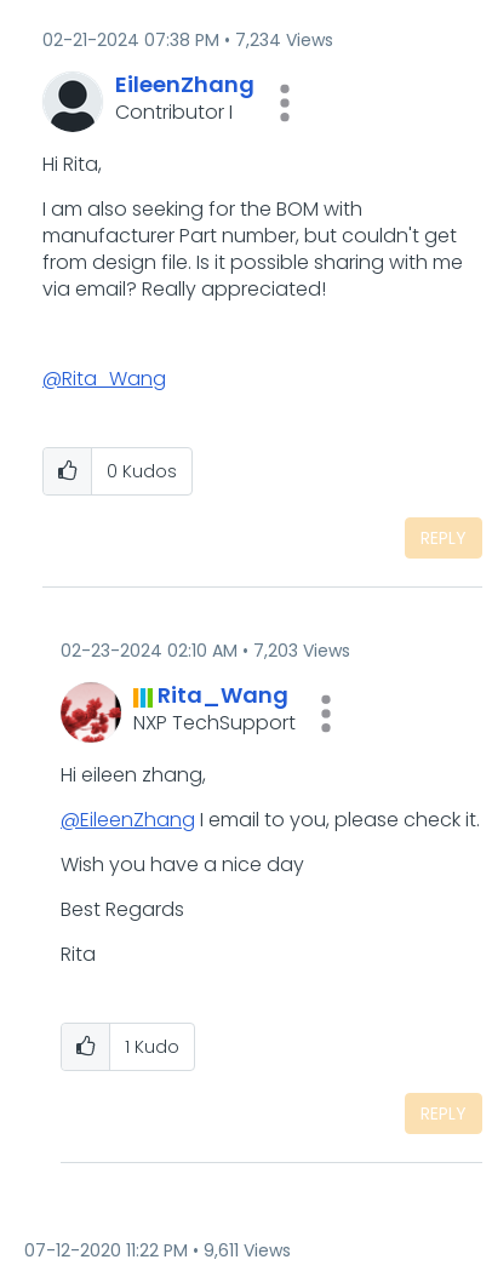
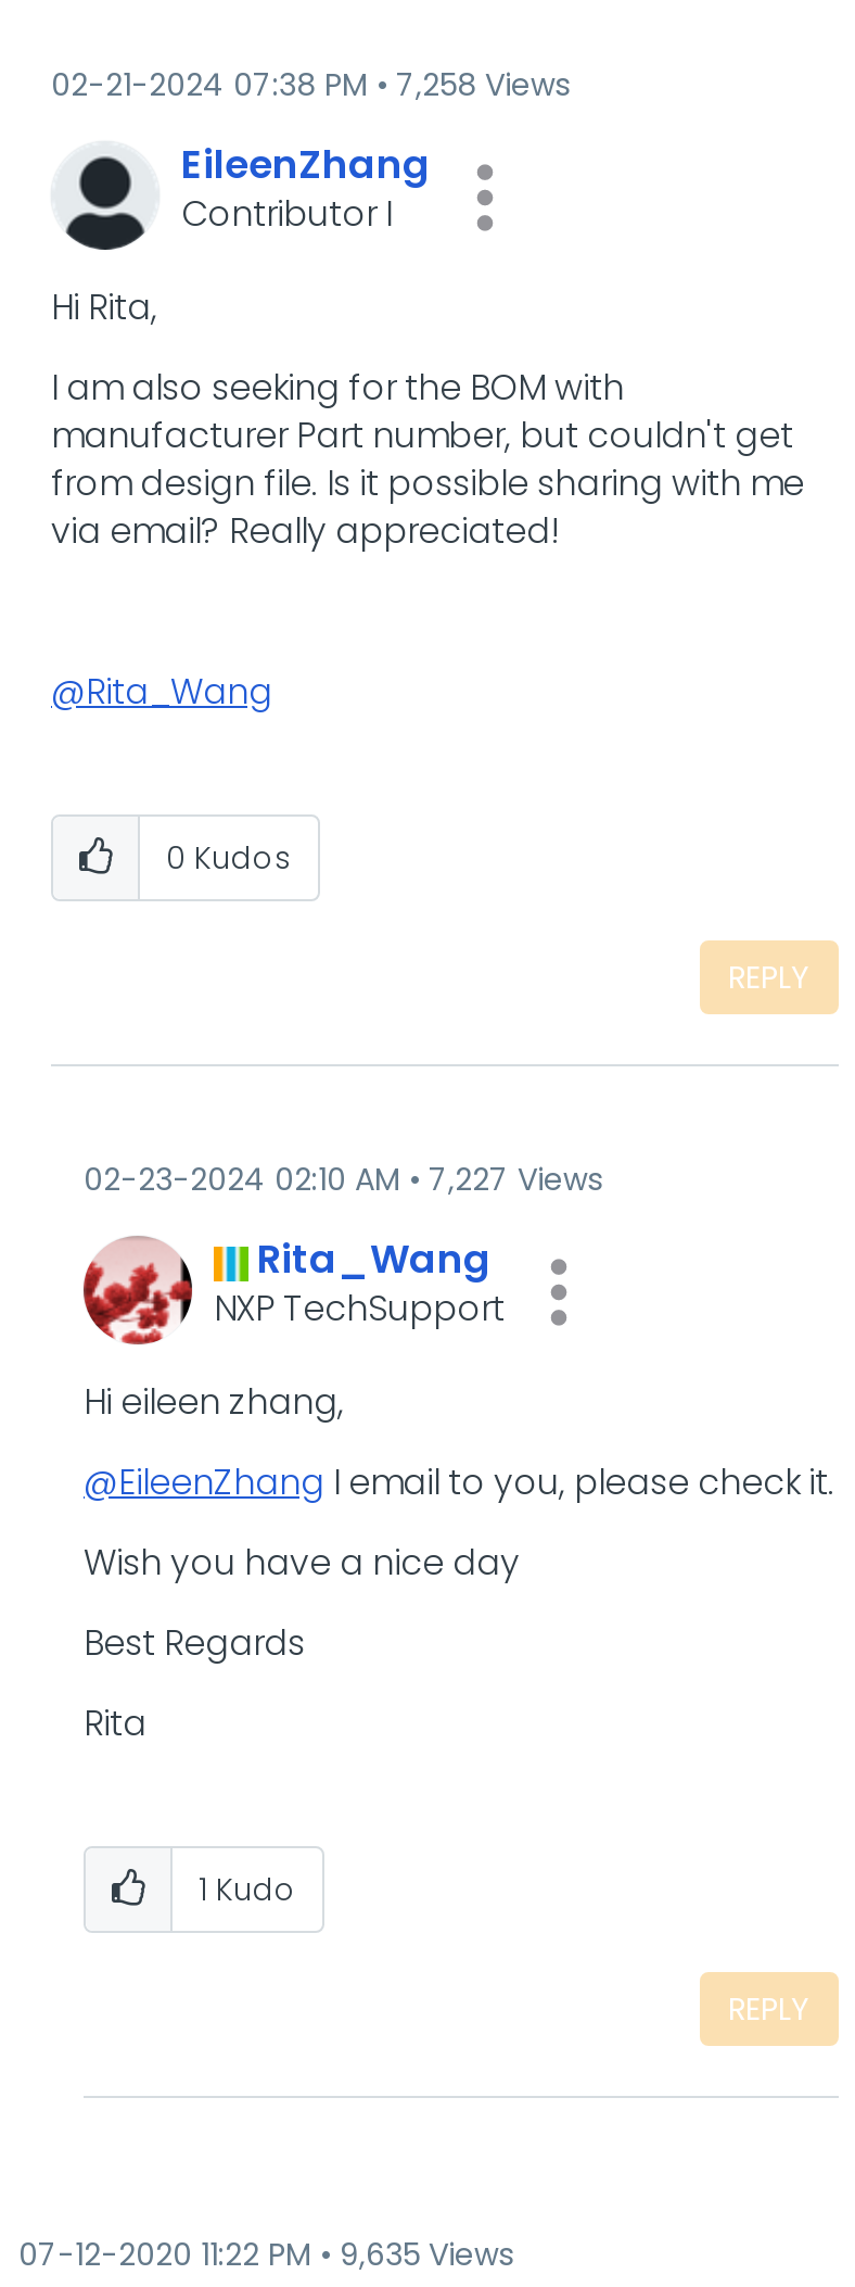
- 02-21-2024 07:38 PM 7,234 Views
+ 02-21-2024 07:38 PM 7,258 Views

- 02-23-2024 02:10 AM 7,203 Views
+ 02-23-2024 02:10 AM 7,227 Views

- 07-12-2020 11:22 PM 9,611 Views
+ 07-12-2020 11:22 PM 9,635 Views
